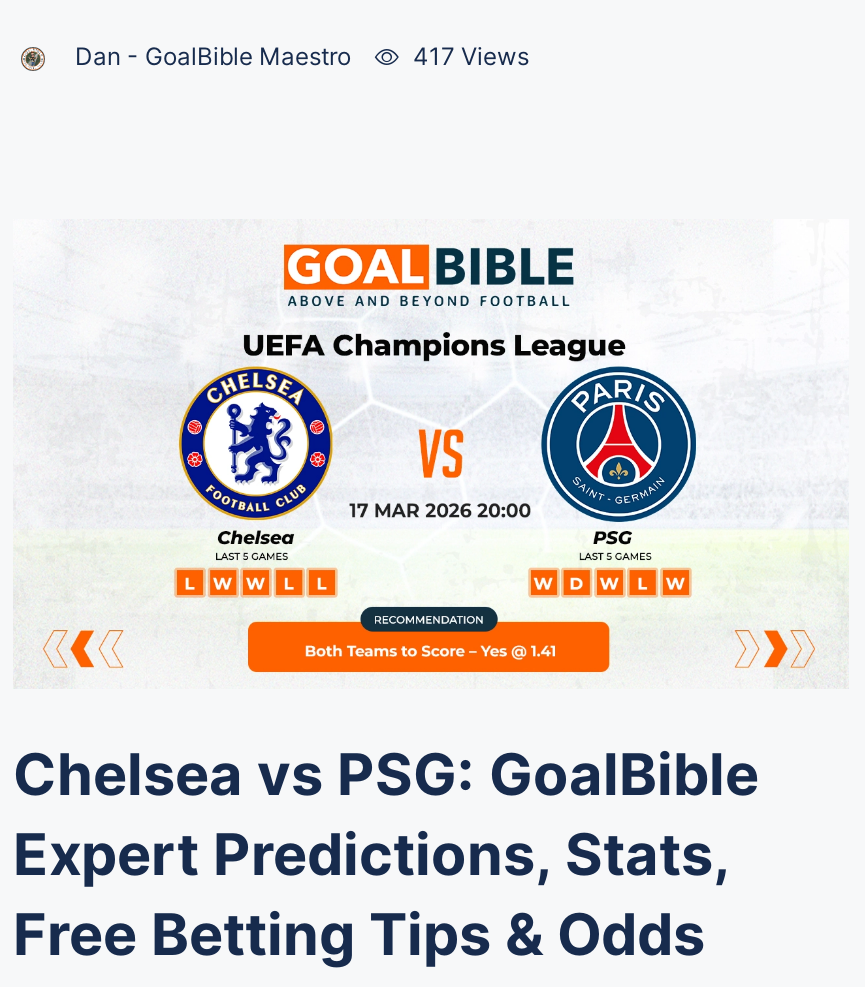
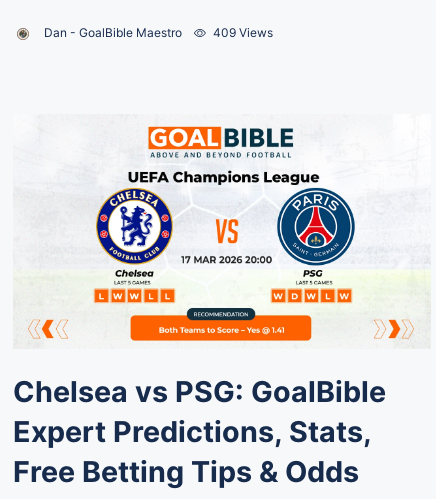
- 417 Views
+ 409 Views
